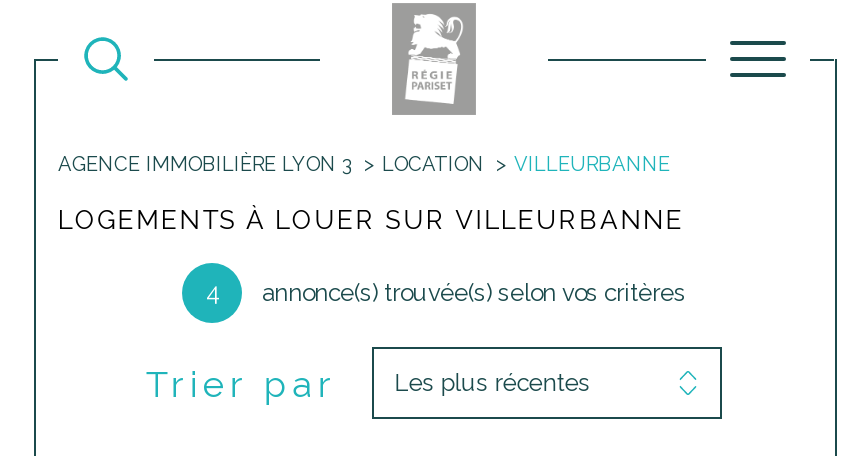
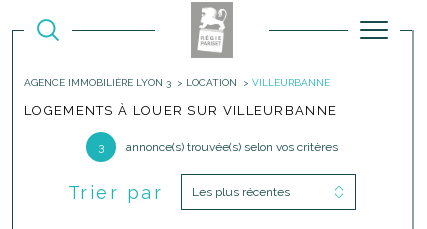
- 4 annonce(s) trouvée(s) selon vos critères
+ 3 annonce(s) trouvée(s) selon vos critères
